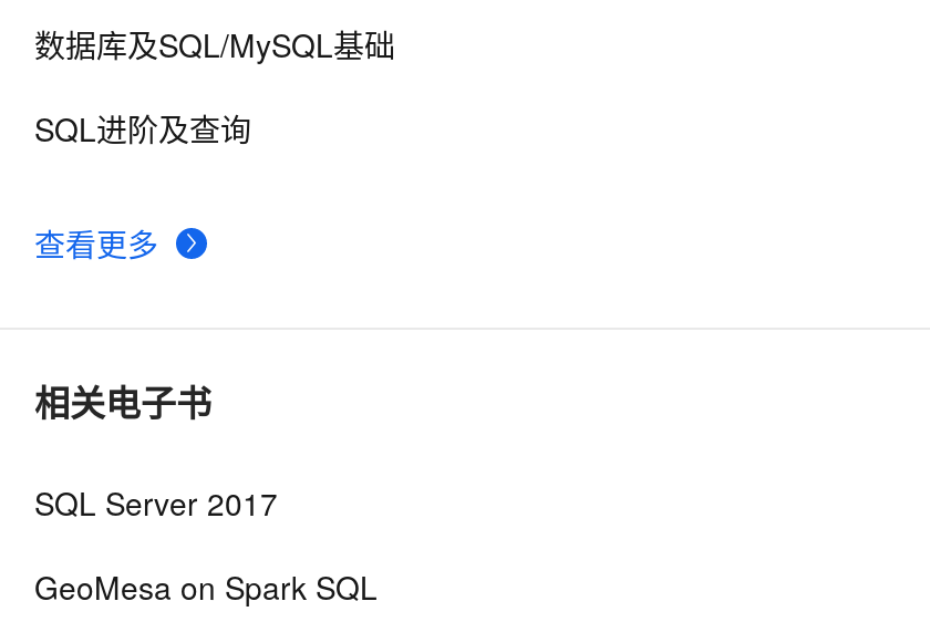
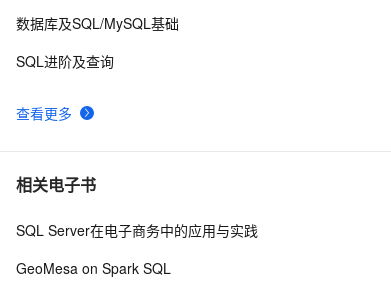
- SQL Server 2017
+ SQL Server在电子商务中的应用与实践
